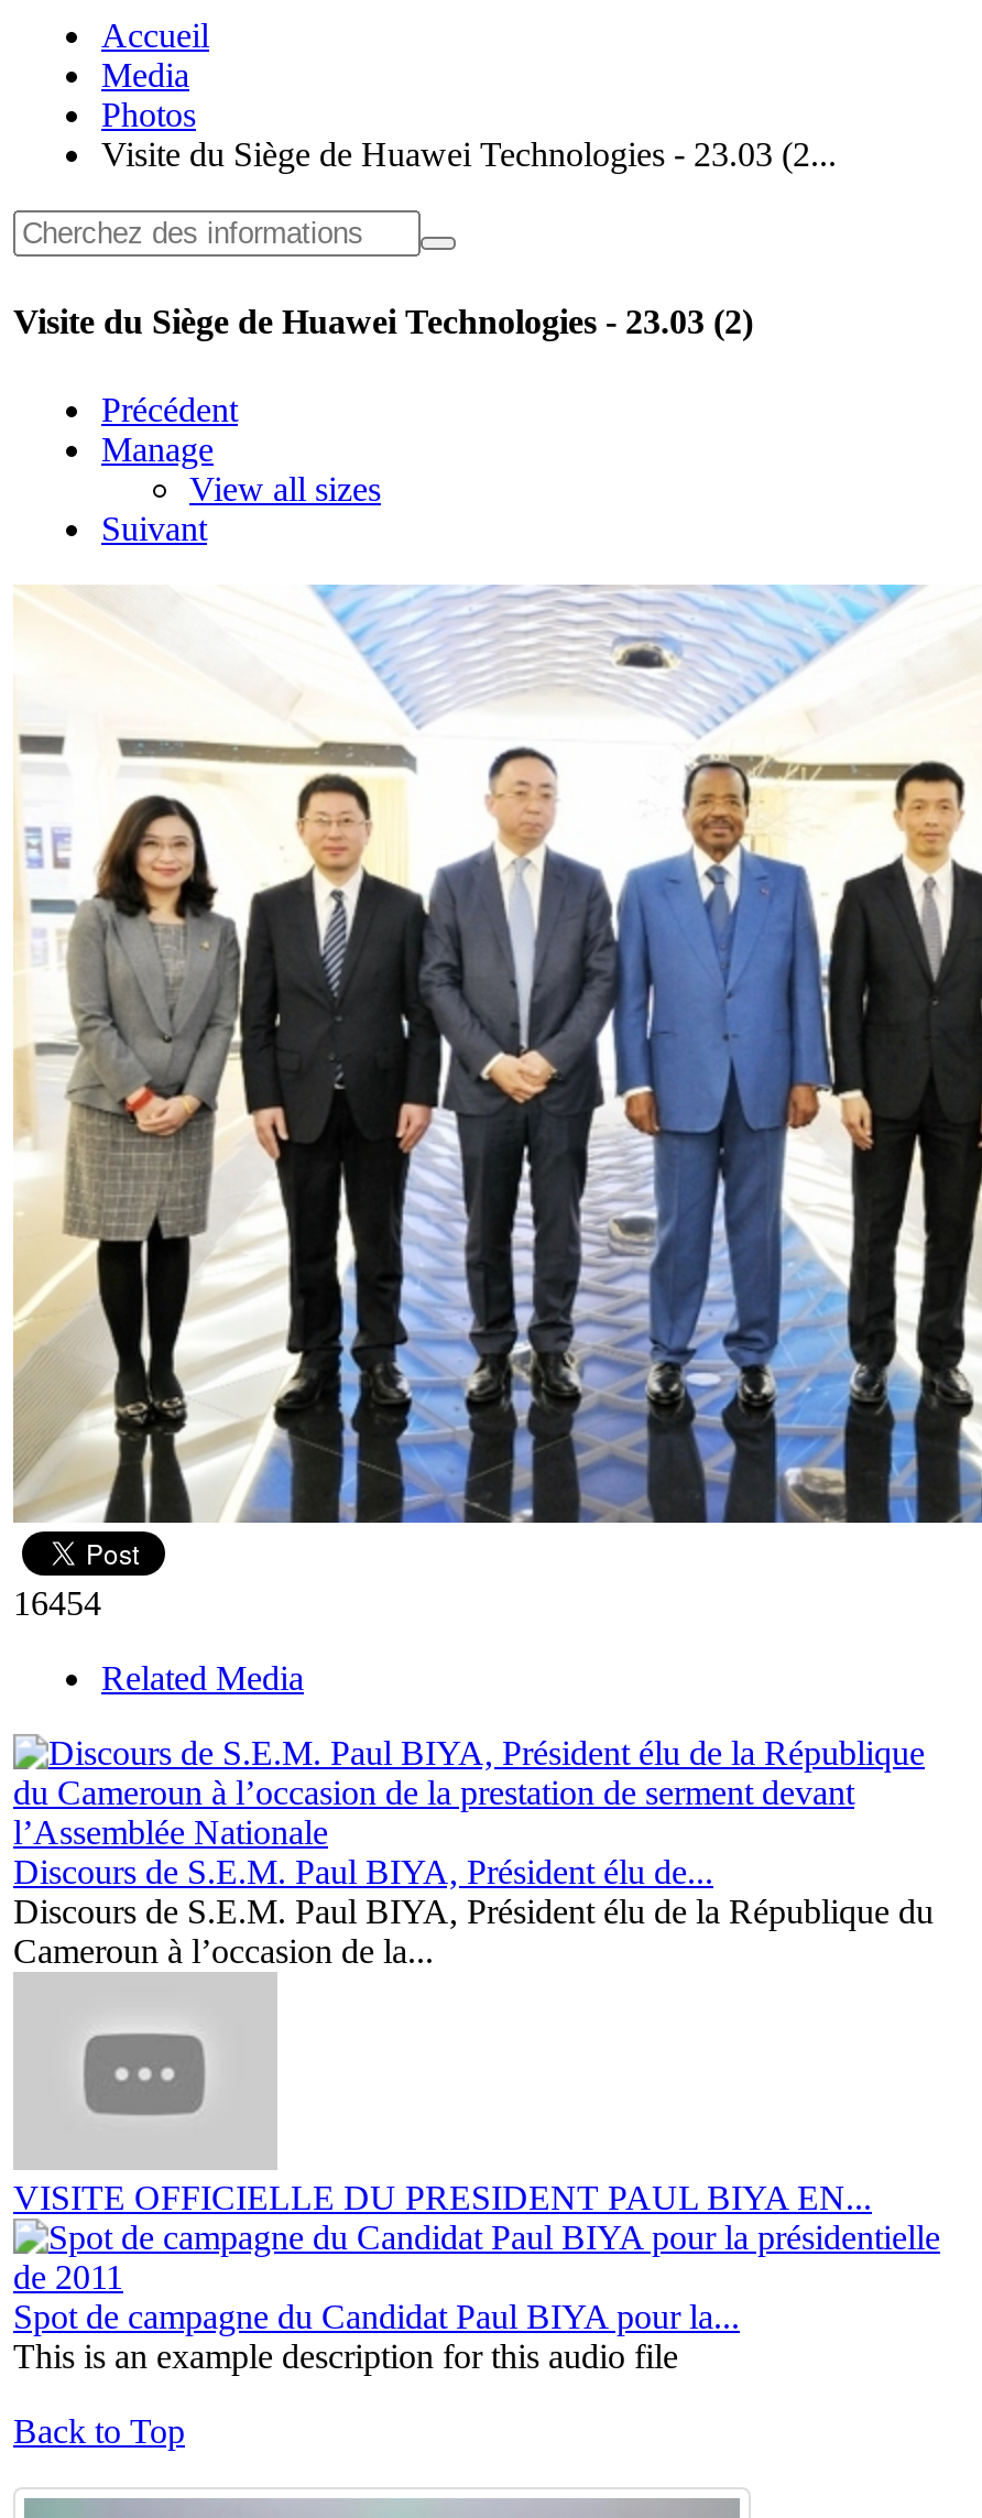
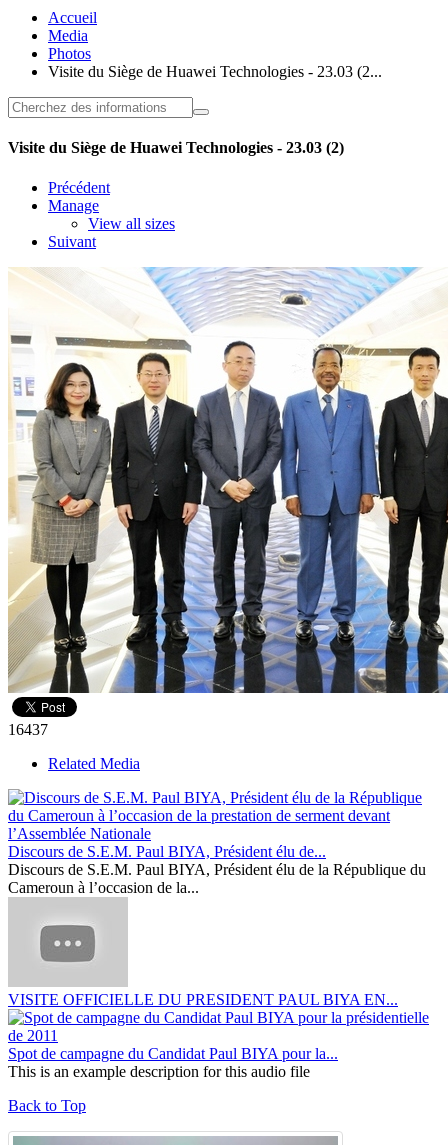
- 16454
+ 16437
